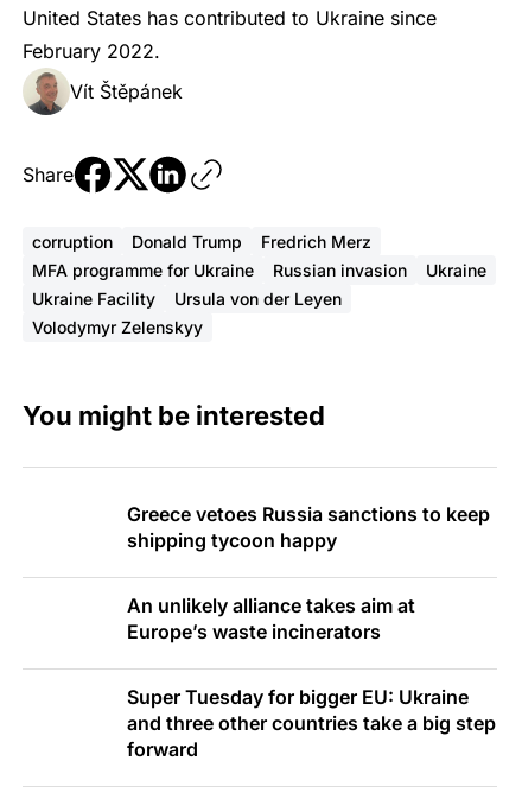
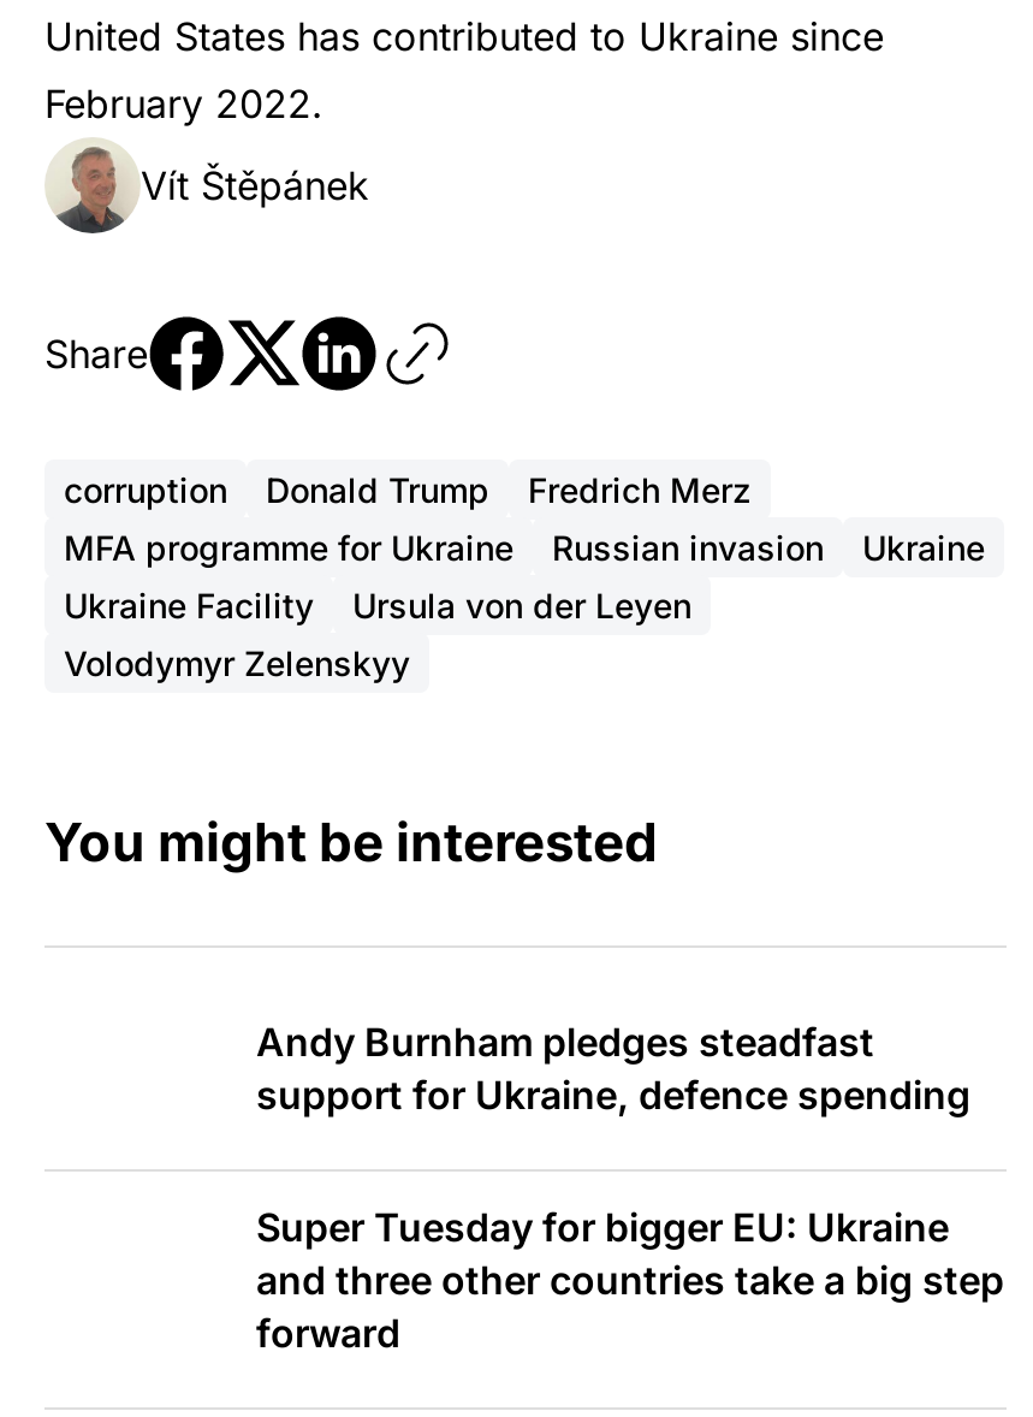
- Greece vetoes Russia sanctions to keep
- shipping tycoon happy
- An unlikely alliance takes aim at
- Europe’s waste incinerators
+ Andy Burnham pledges steadfast
+ support for Ukraine, defence spending
